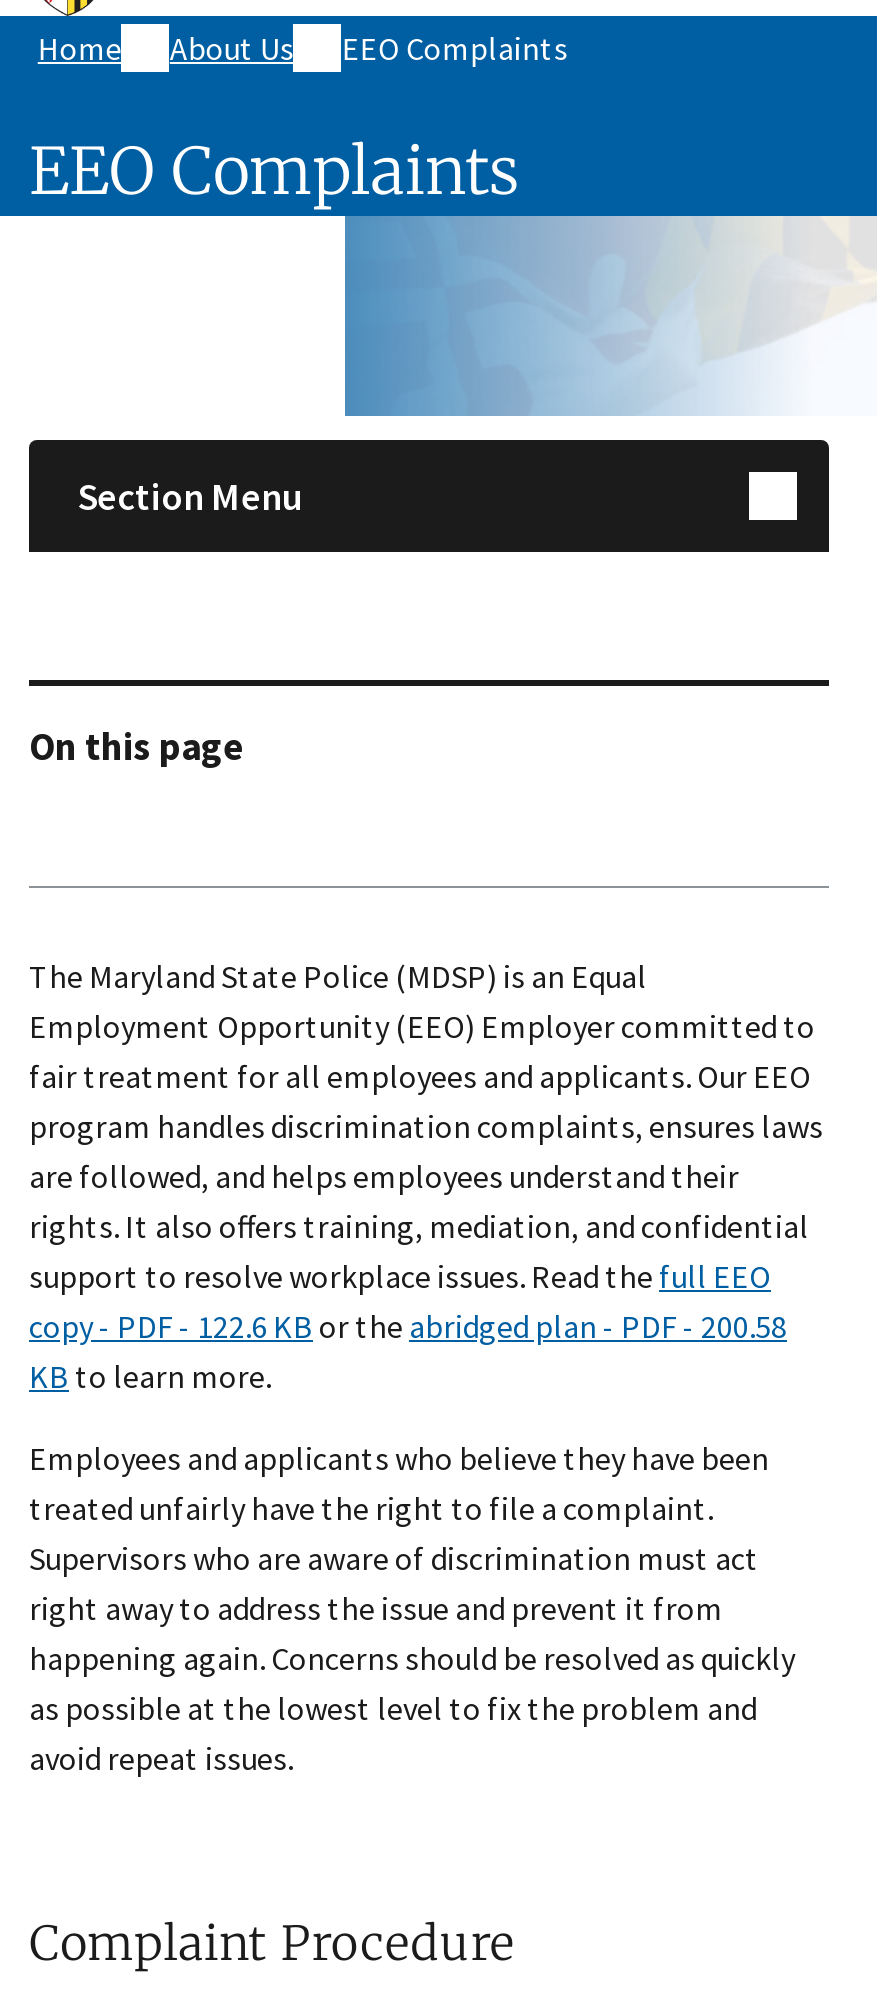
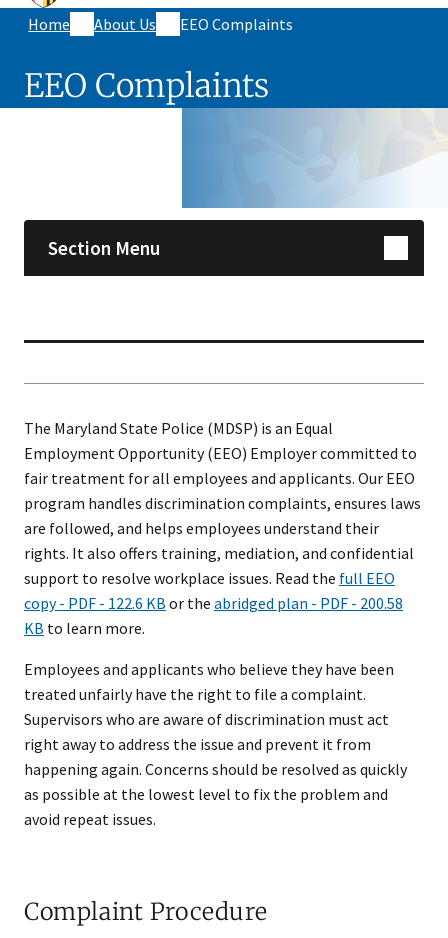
- On this page
